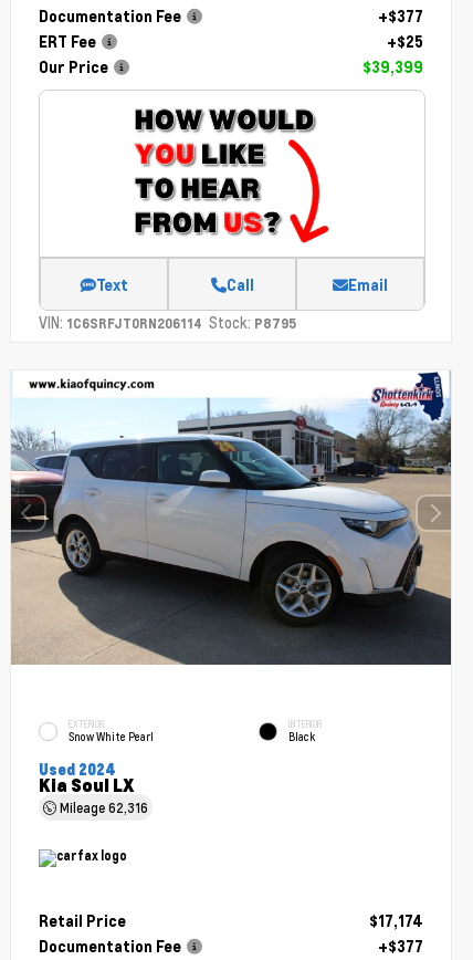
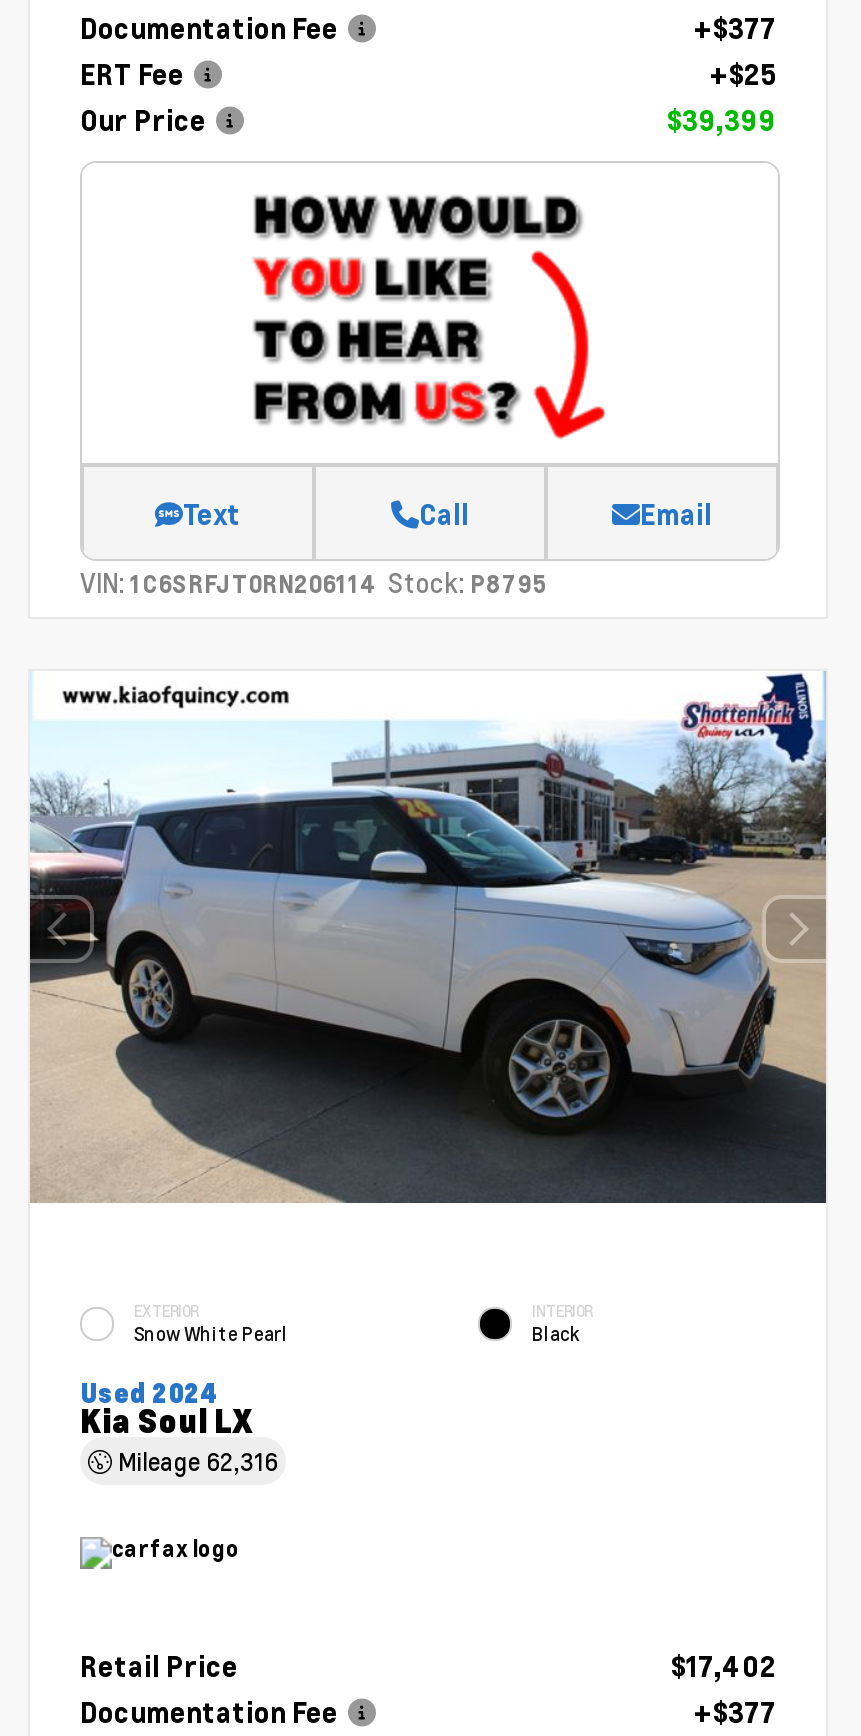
- $17,174
+ $17,402
